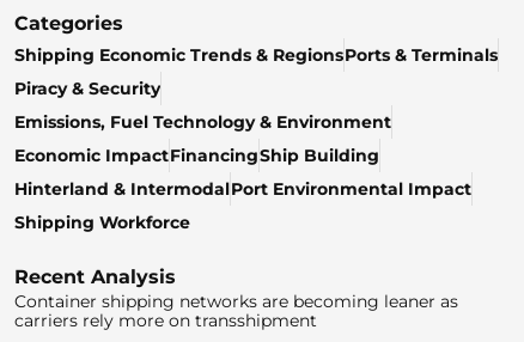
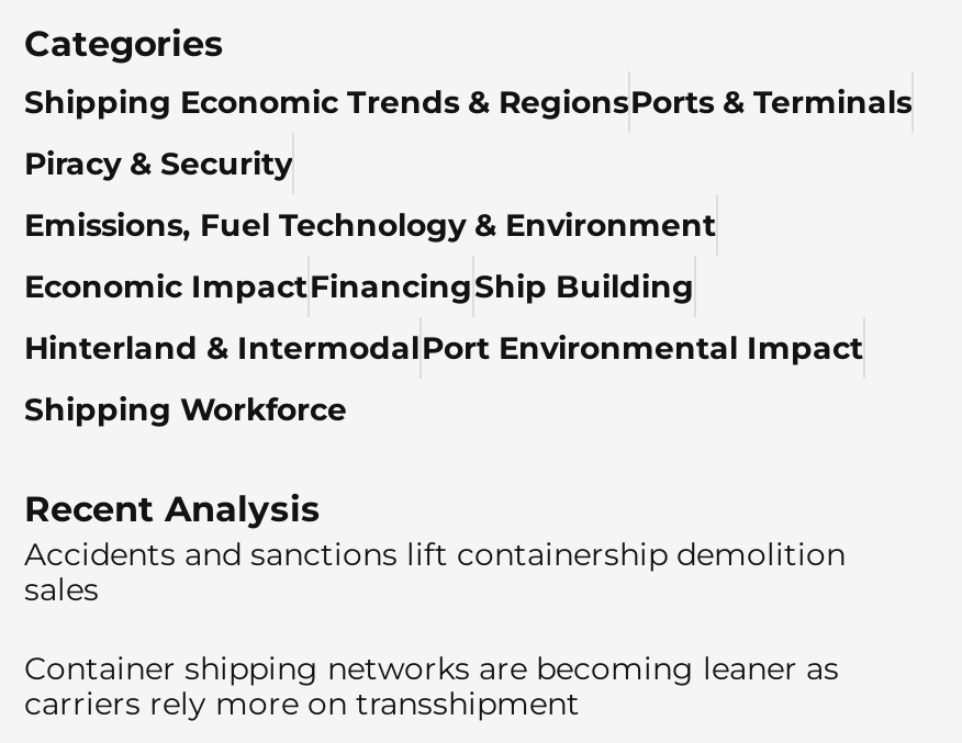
+ Accidents and sanctions lift containership demolition
+ sales
